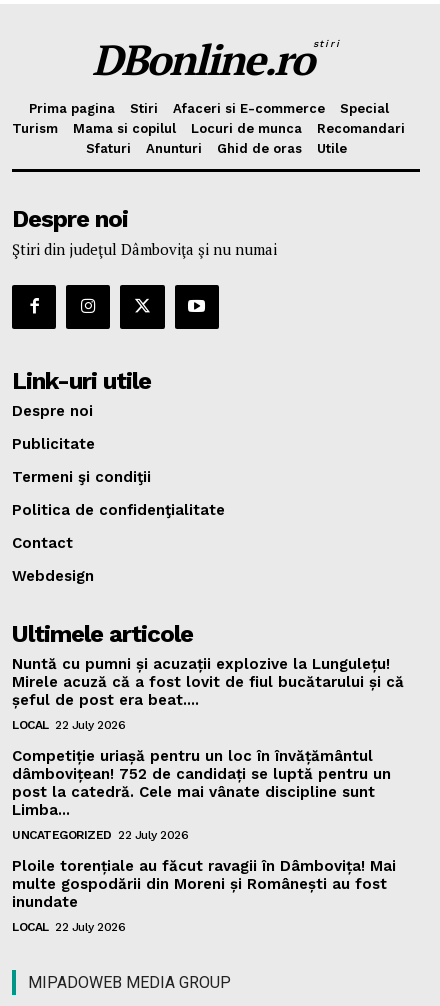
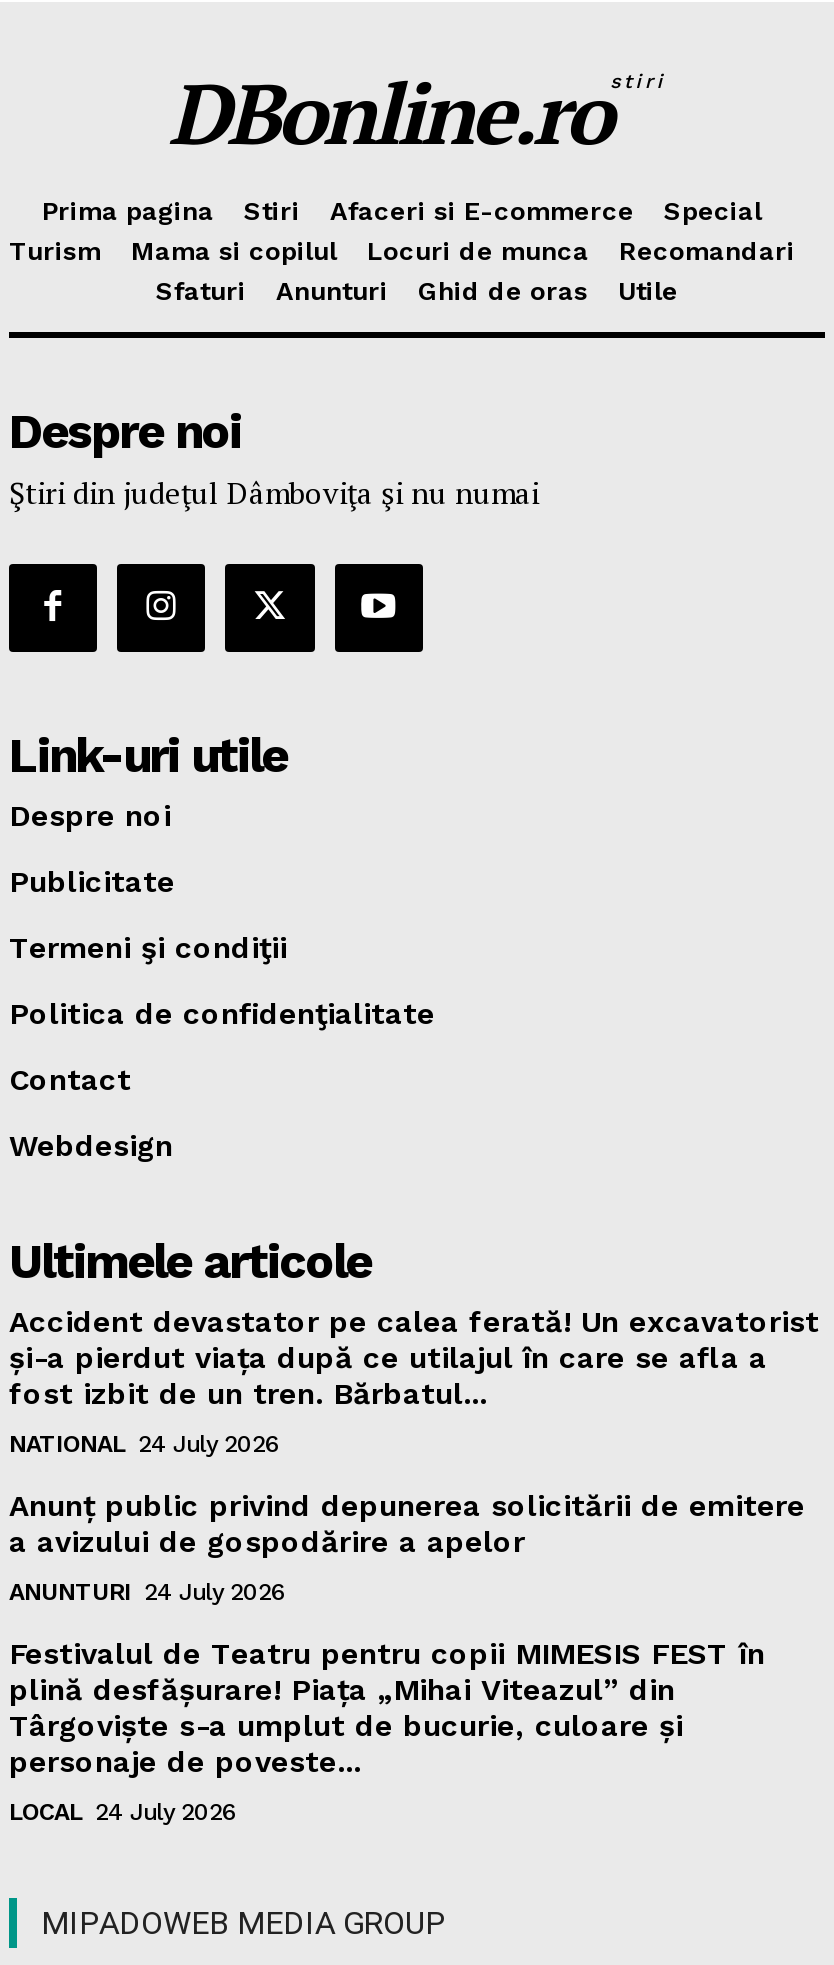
- Nuntă cu pumni și acuzații explozive la Lungulețu!
- Mirele acuză că a fost lovit de fiul bucătarului și că
- șeful de post era beat....
+ Accident devastator pe calea ferată! Un excavatorist
+ și-a pierdut viața după ce utilajul în care se afla a
+ fost izbit de un tren. Bărbatul...

- LOCAL 22 July 2026
+ NATIONAL 24 July 2026

- Competiție uriașă pentru un loc în învățământul
- dâmbovițean! 752 de candidați se luptă pentru un
- post la catedră. Cele mai vânate discipline sunt
- Limba...
+ Anunț public privind depunerea solicitării de emitere
+ a avizului de gospodărire a apelor

- UNCATEGORIZED 22 July 2026
+ ANUNTURI 24 July 2026

- Ploile torențiale au făcut ravagii în Dâmbovița! Mai
- multe gospodării din Moreni și Românești au fost
- inundate
+ Festivalul de Teatru pentru copii MIMESIS FEST în
+ plină desfășurare! Piața „Mihai Viteazul” din
+ Târgoviște s-a umplut de bucurie, culoare și
+ personaje de poveste...

- LOCAL 22 July 2026
+ LOCAL 24 July 2026
